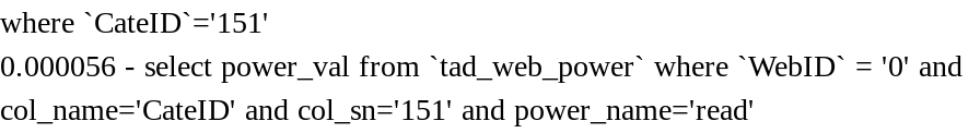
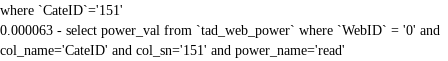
- 0.000056 - select power_val from `tad_web_power` where `WebID` = '0' and
+ 0.000063 - select power_val from `tad_web_power` where `WebID` = '0' and
